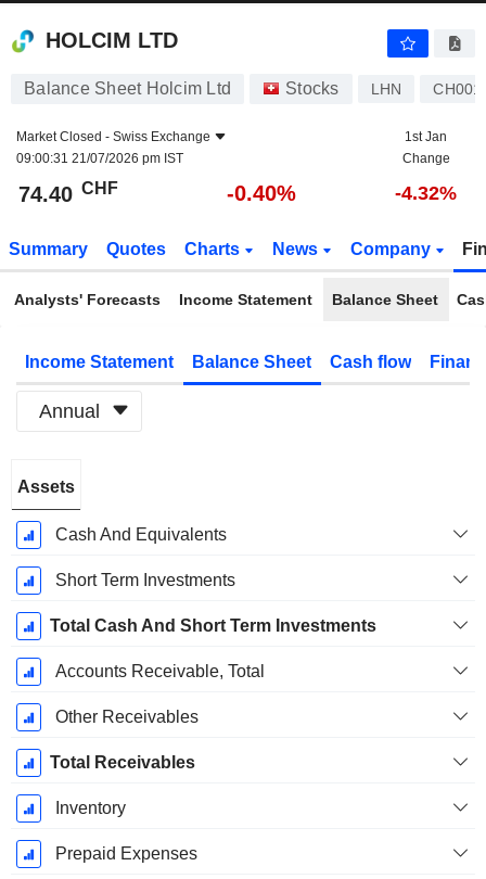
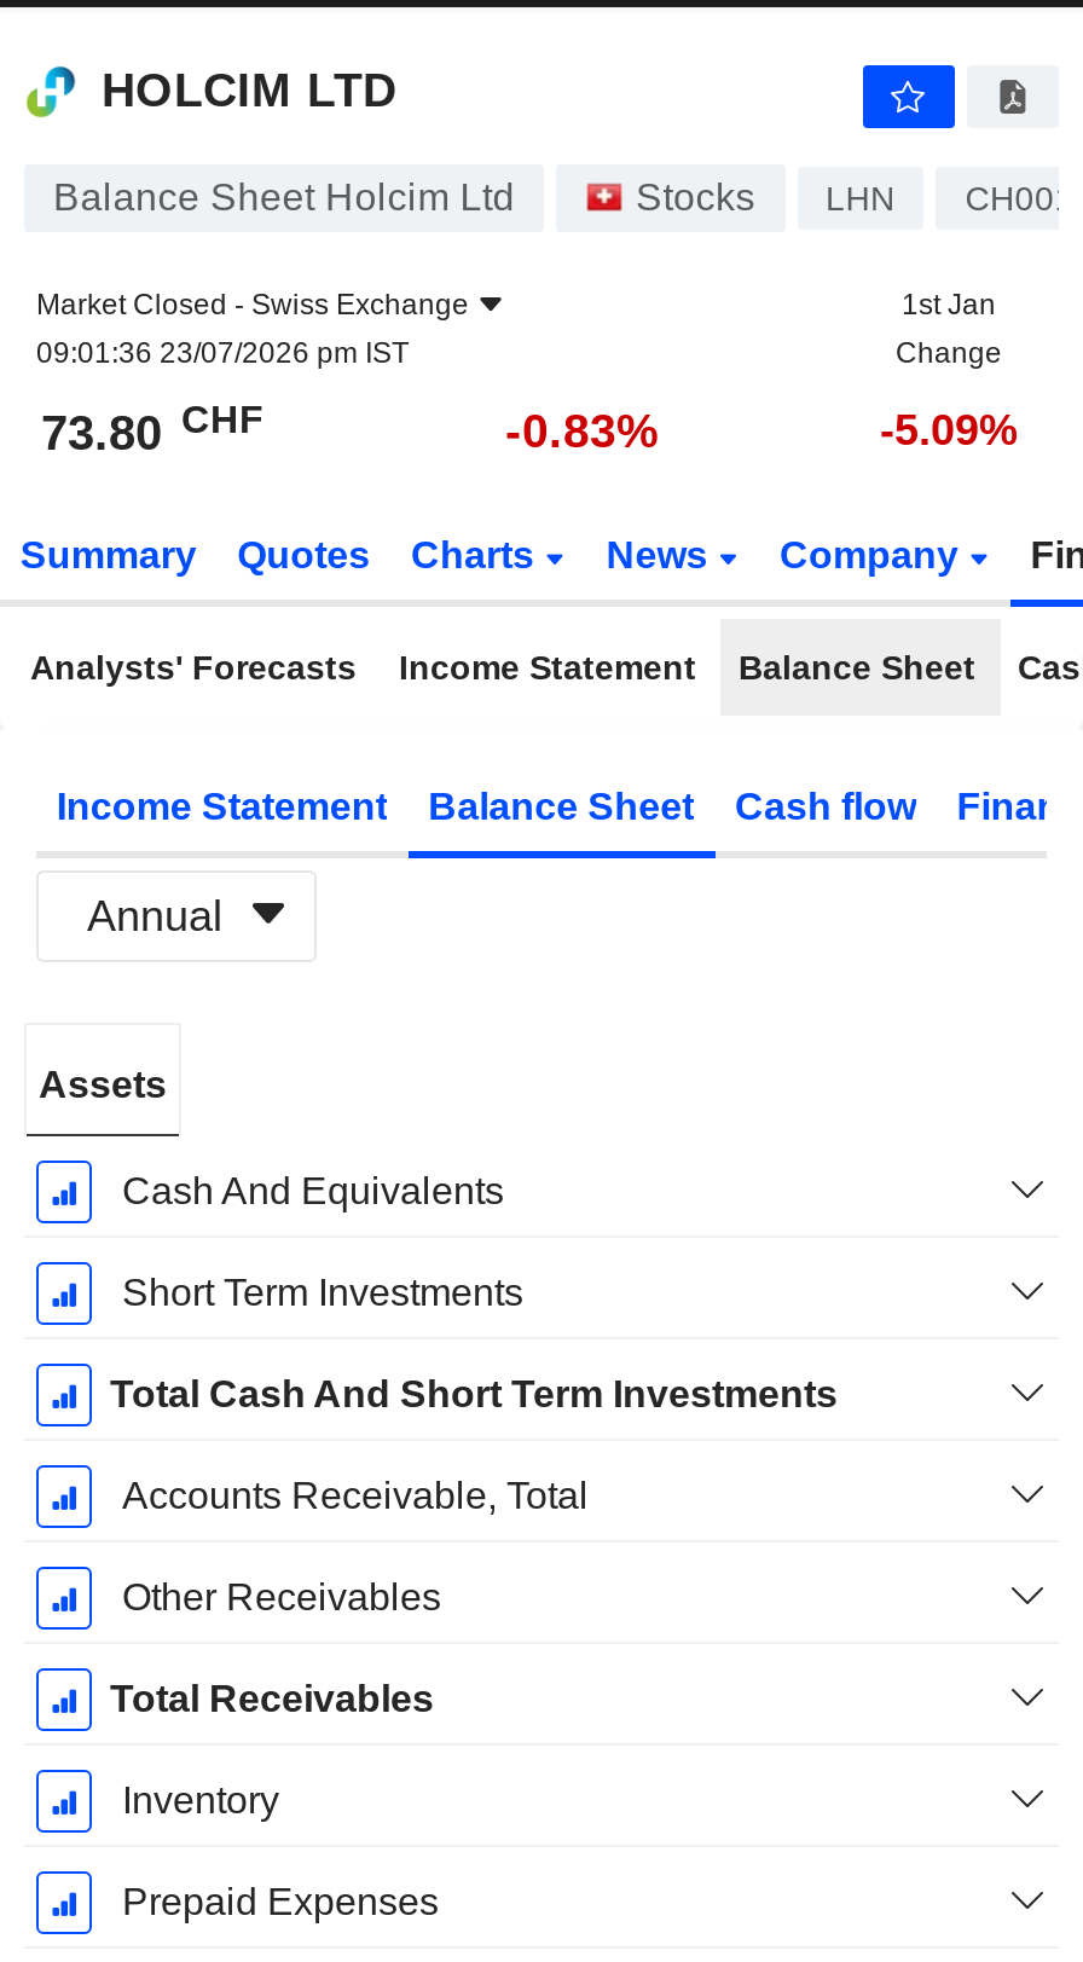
- 09:00:31 21/07/2026 pm IST
+ 09:01:36 23/07/2026 pm IST

- 74.40 CHF
+ 73.80 CHF

- -0.40%
+ -0.83%

- -4.32%
+ -5.09%
